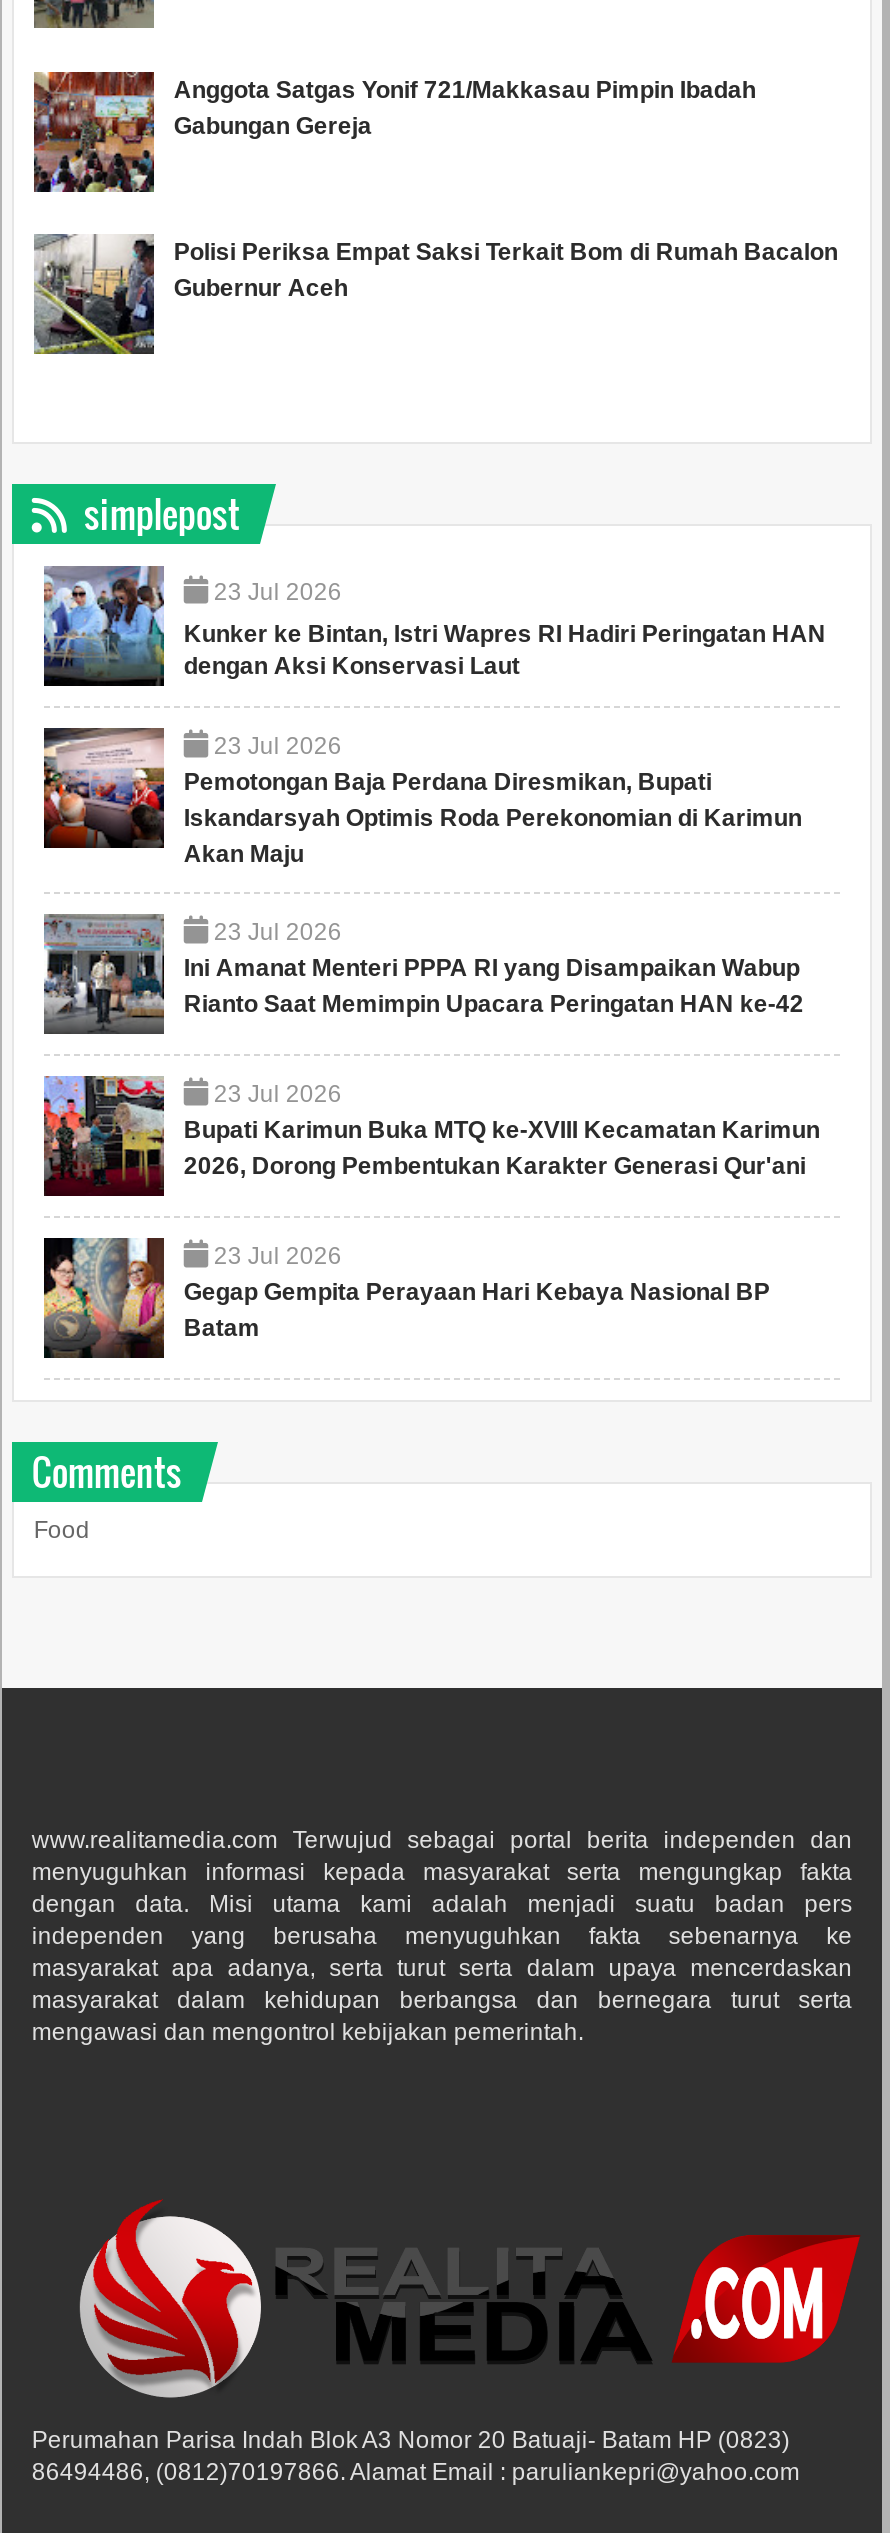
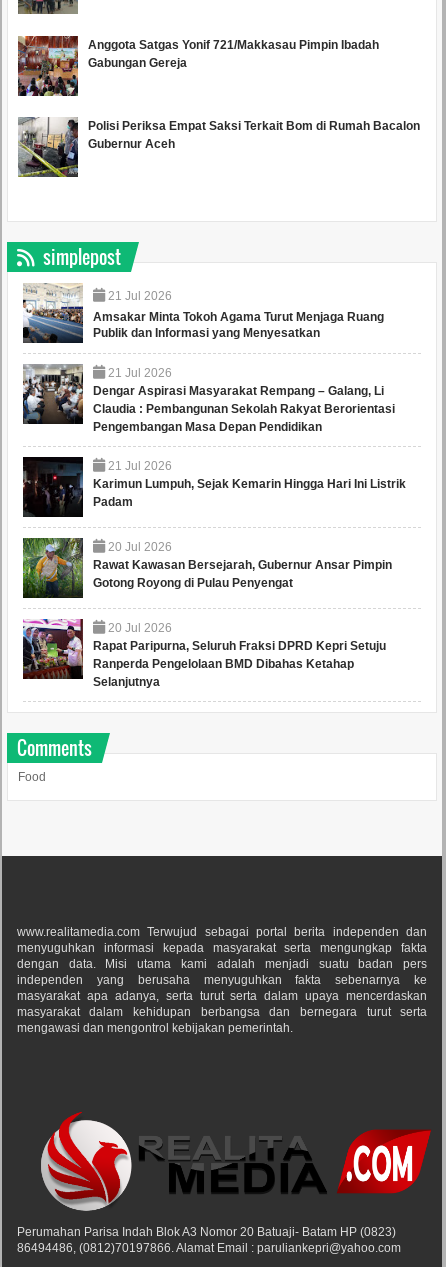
- [image]
- Kunker ke Bintan, Istri Wapres RI Hadiri Peringatan HAN
- dengan Aksi Konservasi Laut
+ [image]
+ Amsakar Minta Tokoh Agama Turut Menjaga Ruang
+ Publik dan Informasi yang Menyesatkan

- 23 Jul 2026
+ 21 Jul 2026

- [image]
- 23 Jul 2026
- Pemotongan Baja Perdana Diresmikan, Bupati
- Iskandarsyah Optimis Roda Perekonomian di Karimun
- Akan Maju
+ [image]
+ 21 Jul 2026
+ Dengar Aspirasi Masyarakat Rempang – Galang, Li
+ Claudia : Pembangunan Sekolah Rakyat Berorientasi
+ Pengembangan Masa Depan Pendidikan

- [image]
- 23 Jul 2026
- Ini Amanat Menteri PPPA RI yang Disampaikan Wabup
- Rianto Saat Memimpin Upacara Peringatan HAN ke-42
+ [image]
+ 21 Jul 2026
+ Karimun Lumpuh, Sejak Kemarin Hingga Hari Ini Listrik
+ Padam

- [image]
- 23 Jul 2026
- Bupati Karimun Buka MTQ ke-XVIII Kecamatan Karimun
- 2026, Dorong Pembentukan Karakter Generasi Qur'ani
+ [image]
+ 20 Jul 2026
+ Rawat Kawasan Bersejarah, Gubernur Ansar Pimpin
+ Gotong Royong di Pulau Penyengat

- [image]
- 23 Jul 2026
- Gegap Gempita Perayaan Hari Kebaya Nasional BP
- Batam
+ [image]
+ 20 Jul 2026
+ Rapat Paripurna, Seluruh Fraksi DPRD Kepri Setuju
+ Ranperda Pengelolaan BMD Dibahas Ketahap
+ Selanjutnya
